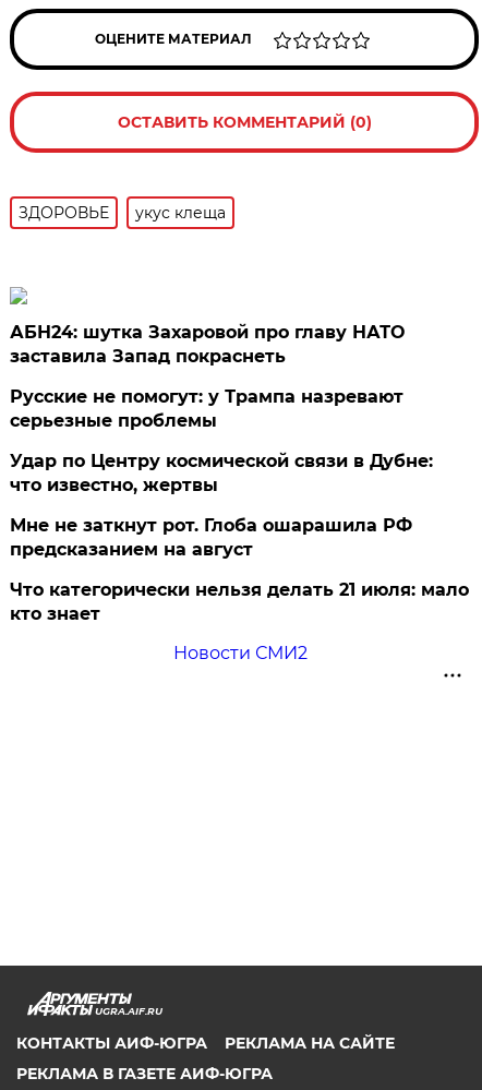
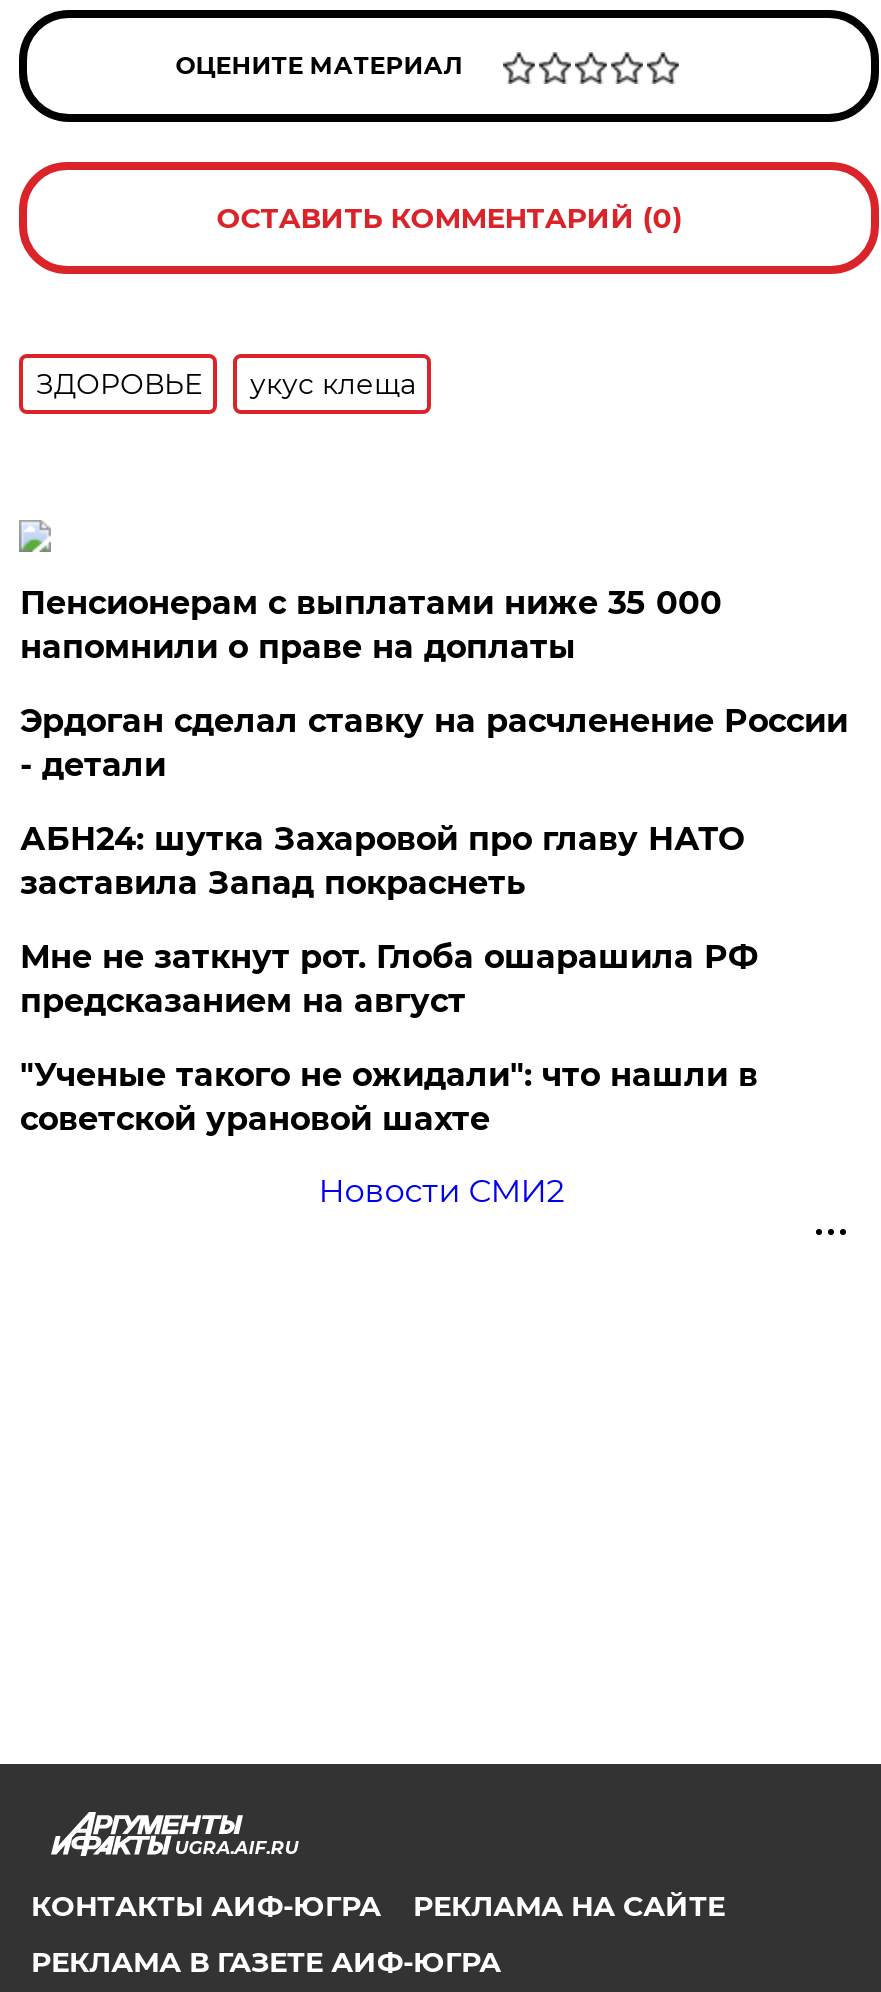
+ Пенсионерам с выплатами ниже 35 000
+ напомнили о праве на доплаты
+ Эрдоган сделал ставку на расчленение России
+ - детали

moved down: АБН24: шутка Захаровой про главу НАТО | заставила Запад покраснеть

- Русские не помогут: у Трампа назревают
- серьезные проблемы
- Удар по Центру космической связи в Дубне:
- что известно, жертвы

- Что категорически нельзя делать 21 июля: мало
- кто знает
+ "Ученые такого не ожидали": что нашли в
+ советской урановой шахте
